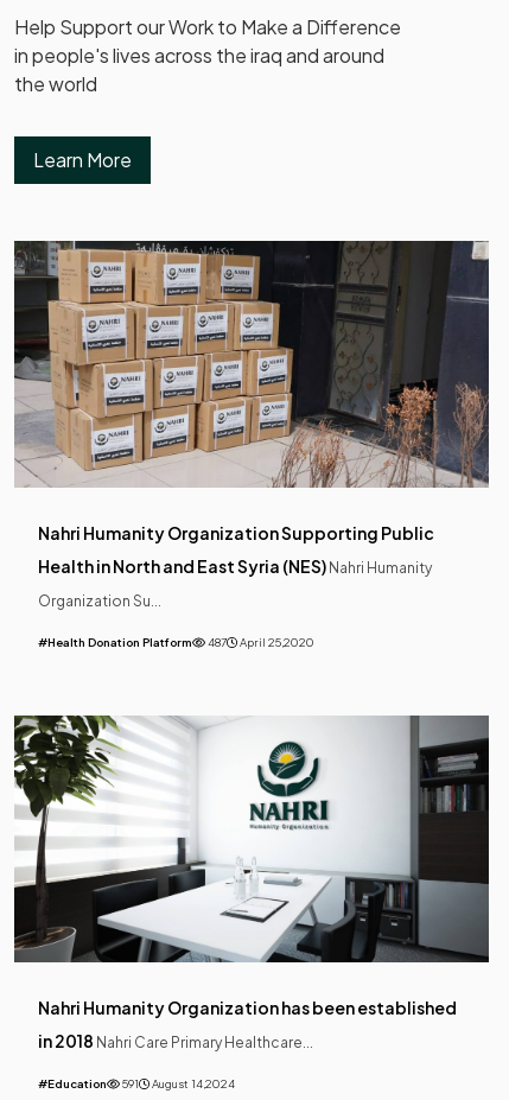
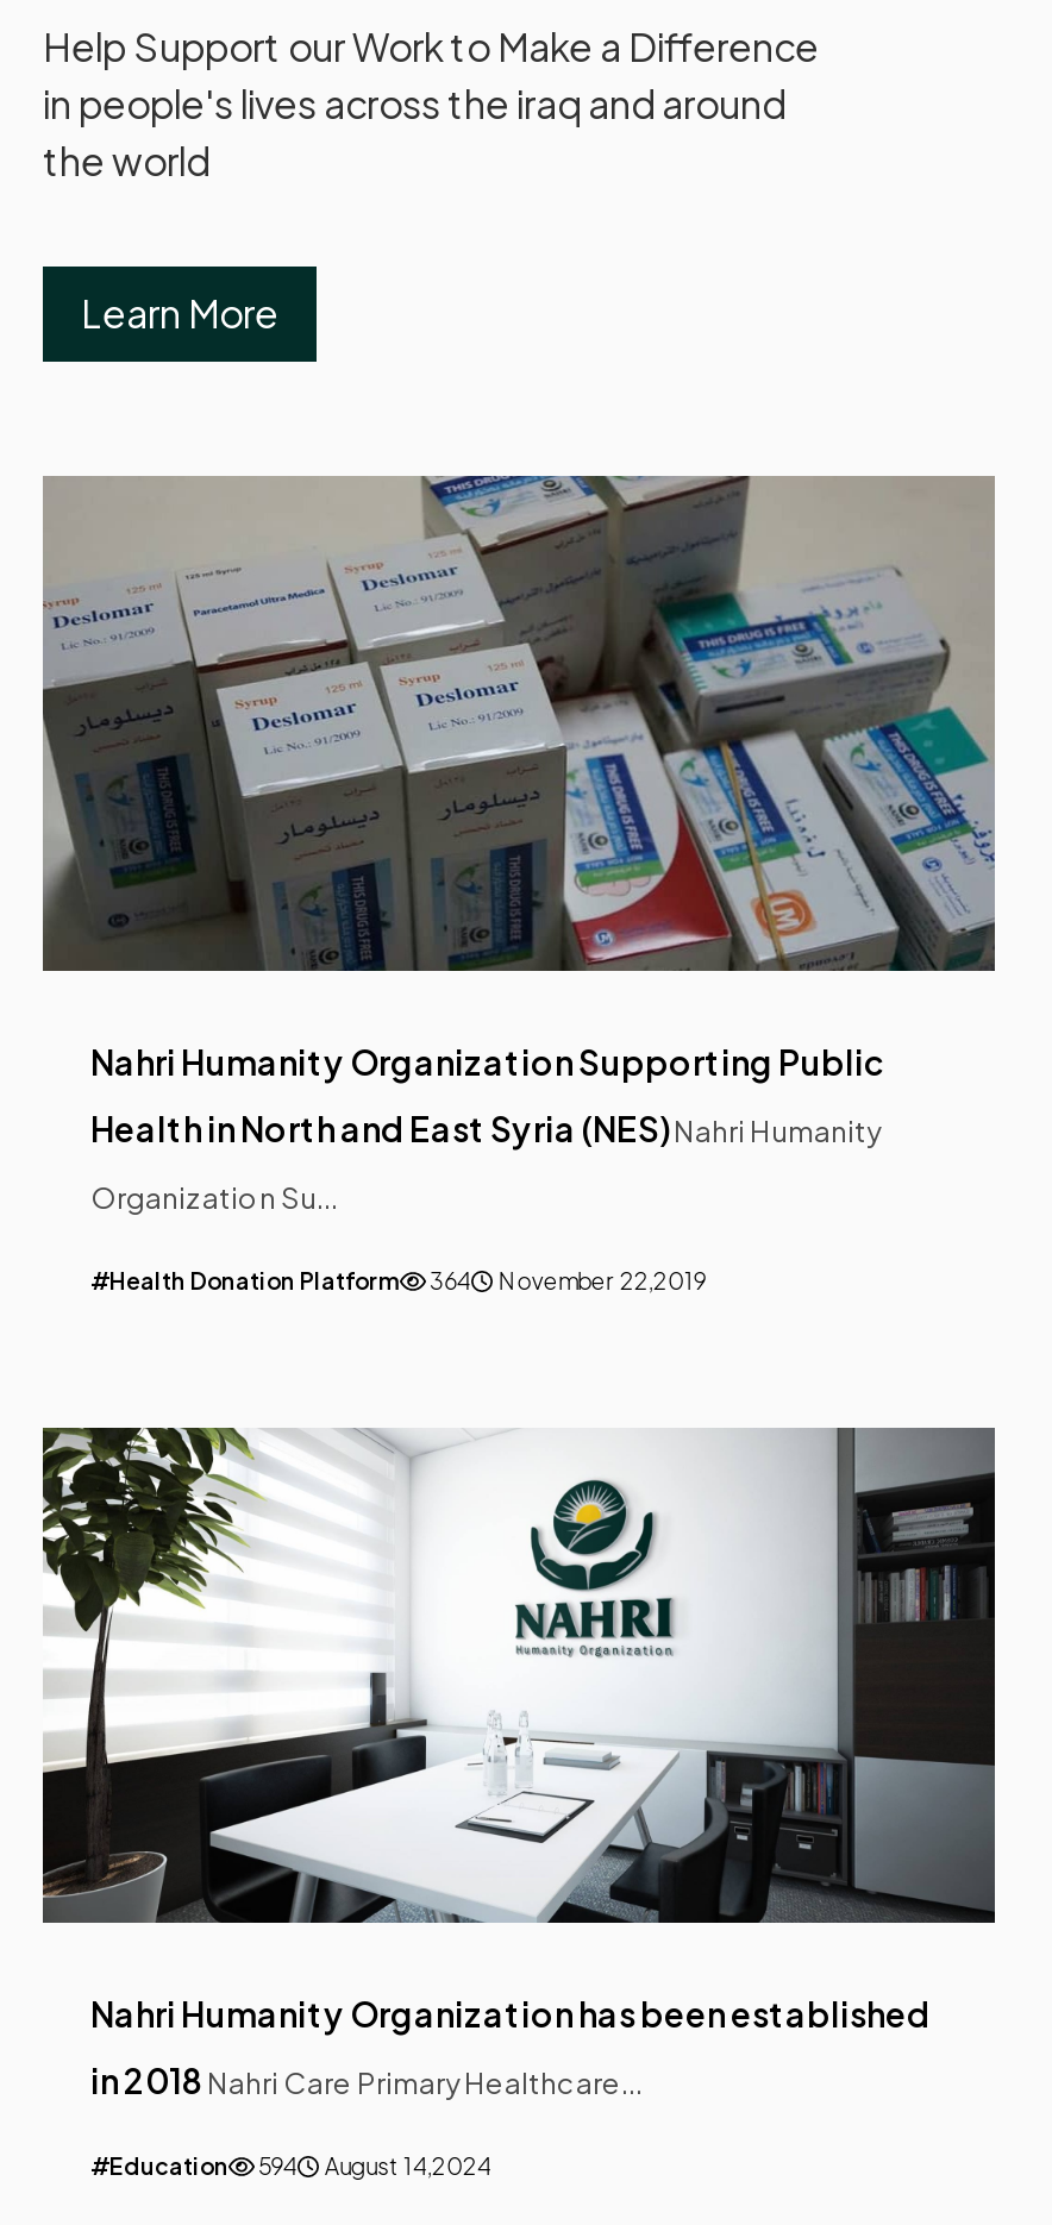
- [image]
+ [image]

- 487
- April 25,2020
+ 364
+ November 22,2019

- #Education 591 August 14,2024
+ #Education 594 August 14,2024
